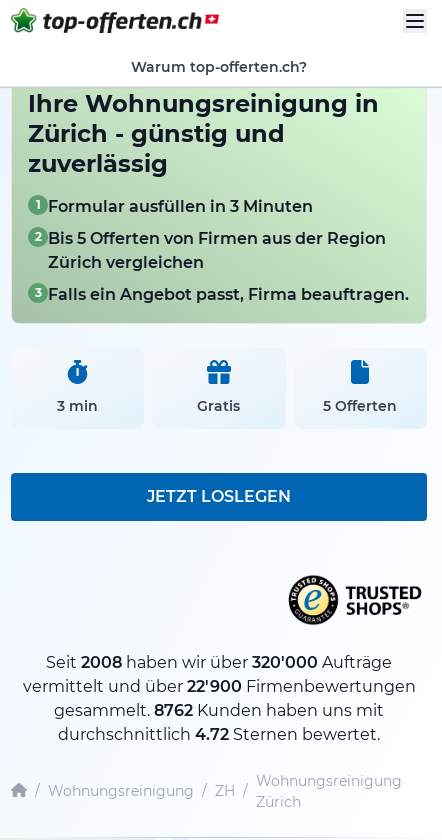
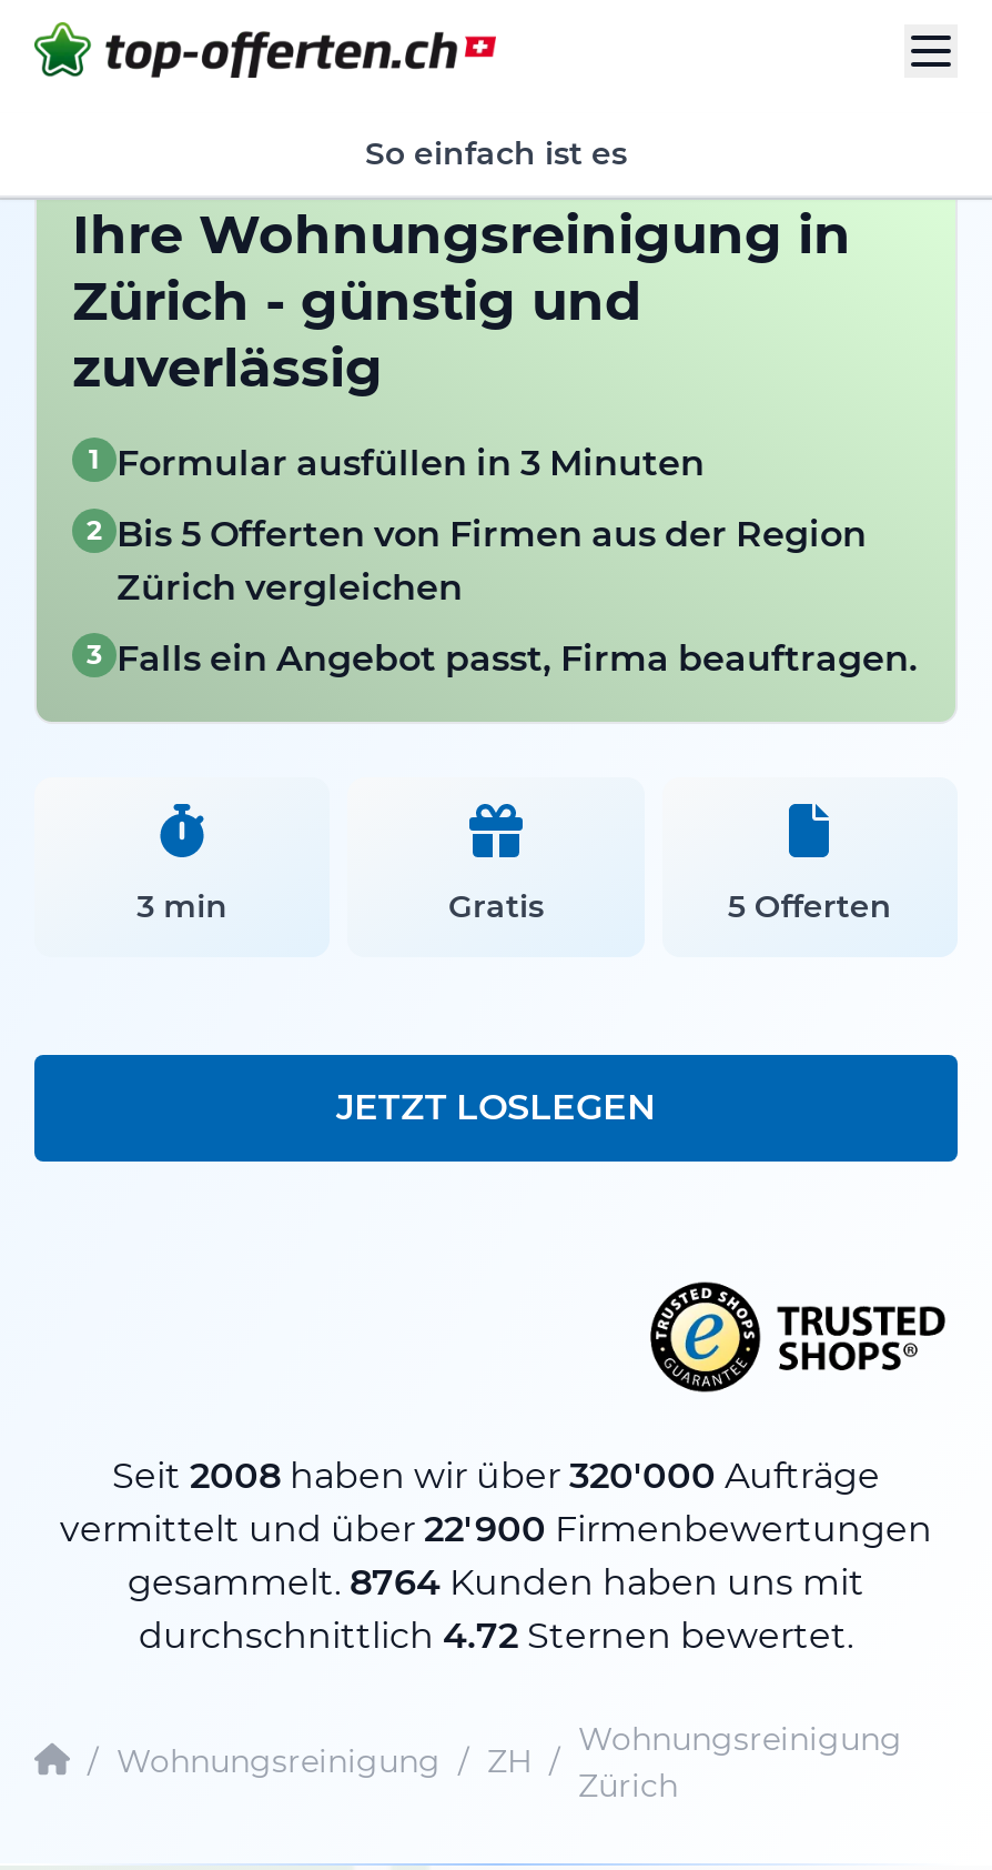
- Warum top-offerten.ch?
+ So einfach ist es

- gesammelt. 8762 Kunden haben uns mit
+ gesammelt. 8764 Kunden haben uns mit
